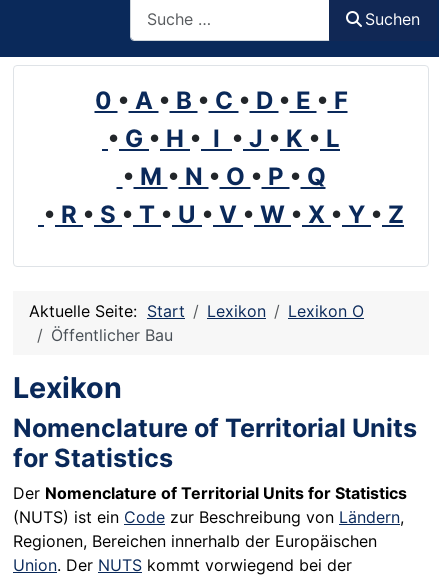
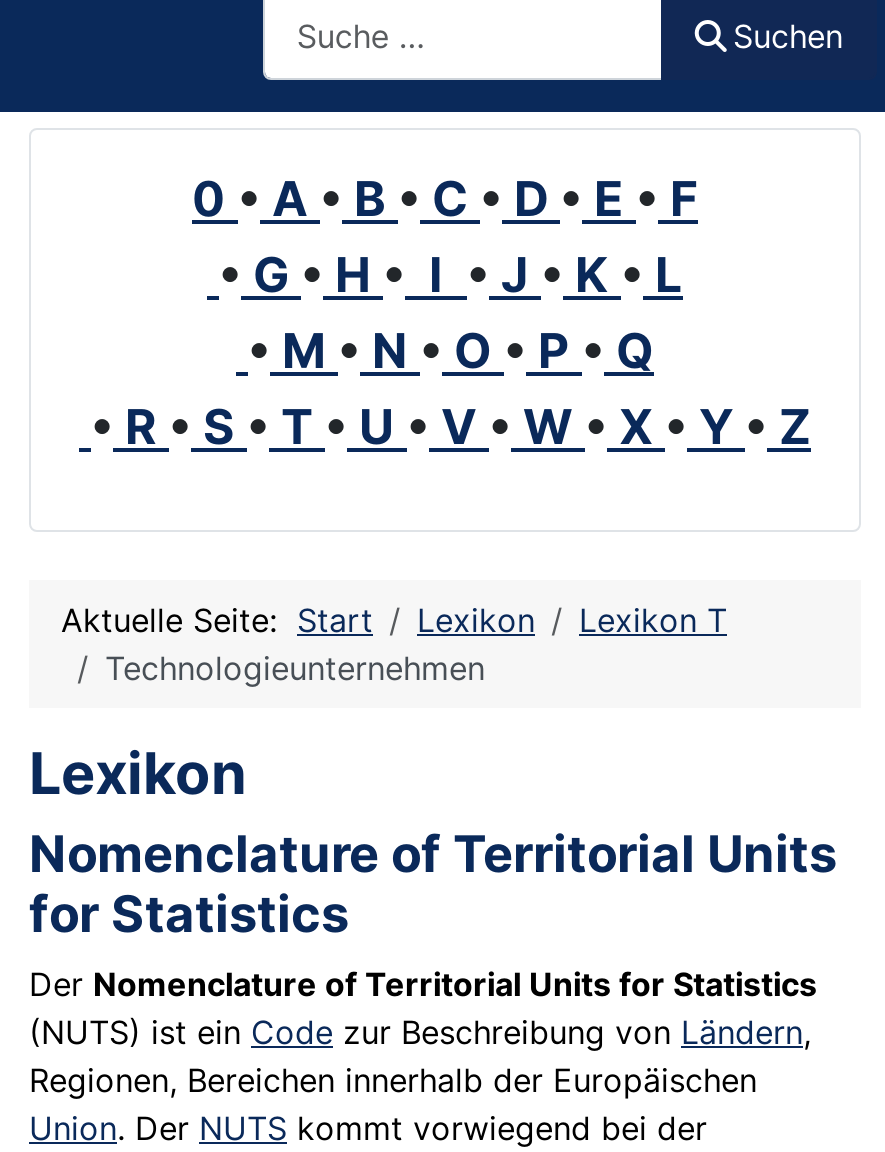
- Lexikon O
- Öffentlicher Bau
+ Lexikon T
+ Technologieunternehmen
